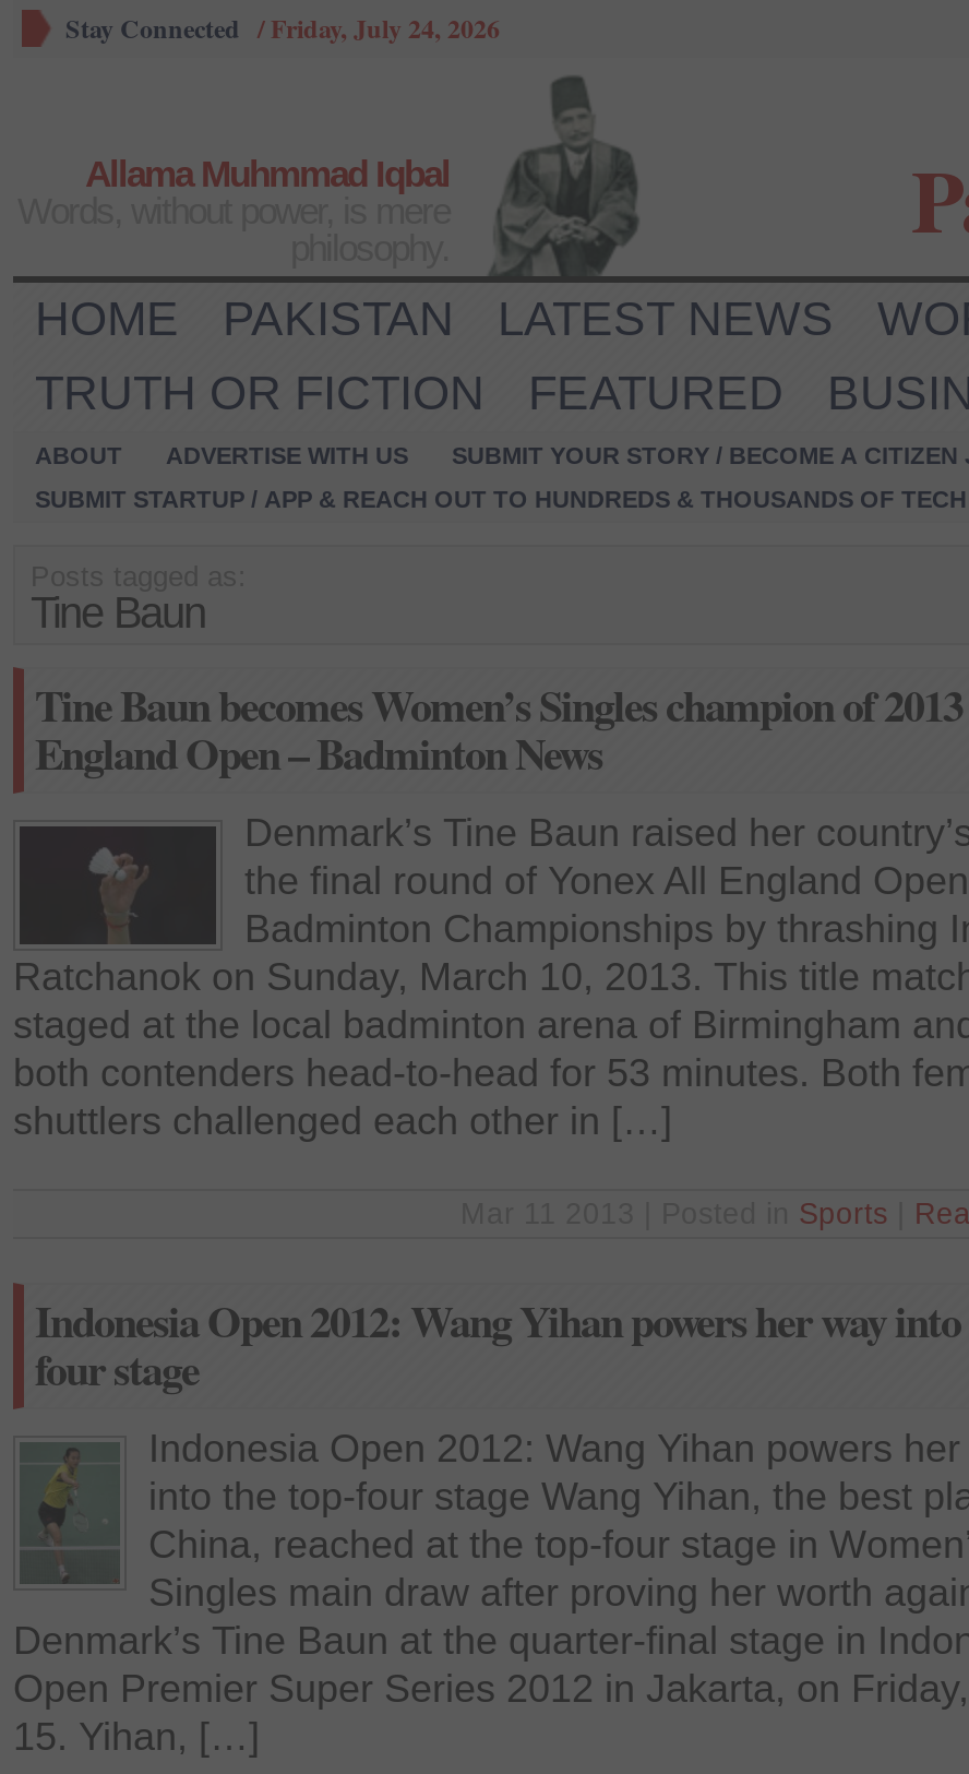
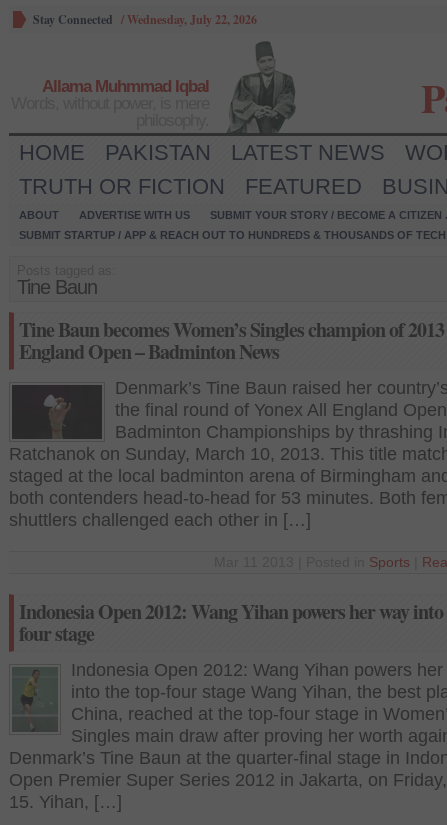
- Stay Connected / Friday, July 24, 2026
+ Stay Connected / Wednesday, July 22, 2026
